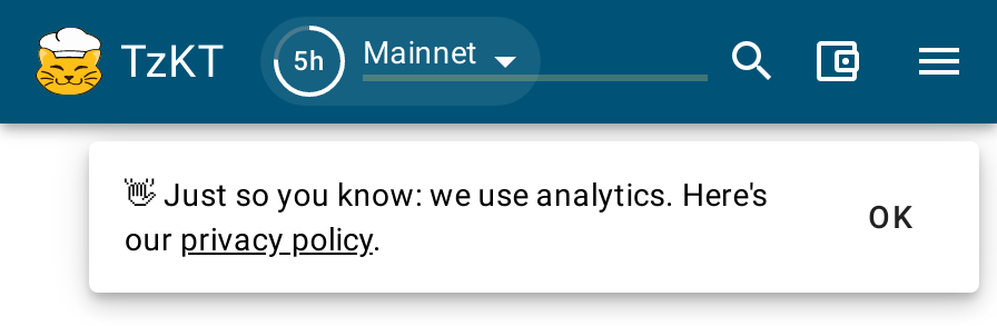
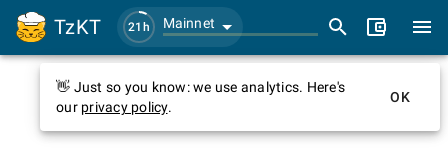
- 5h
+ 21h
